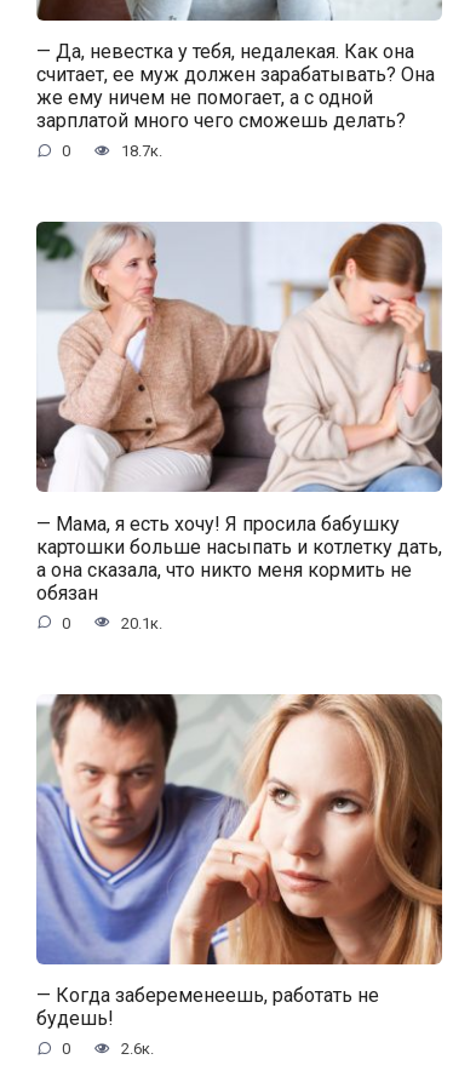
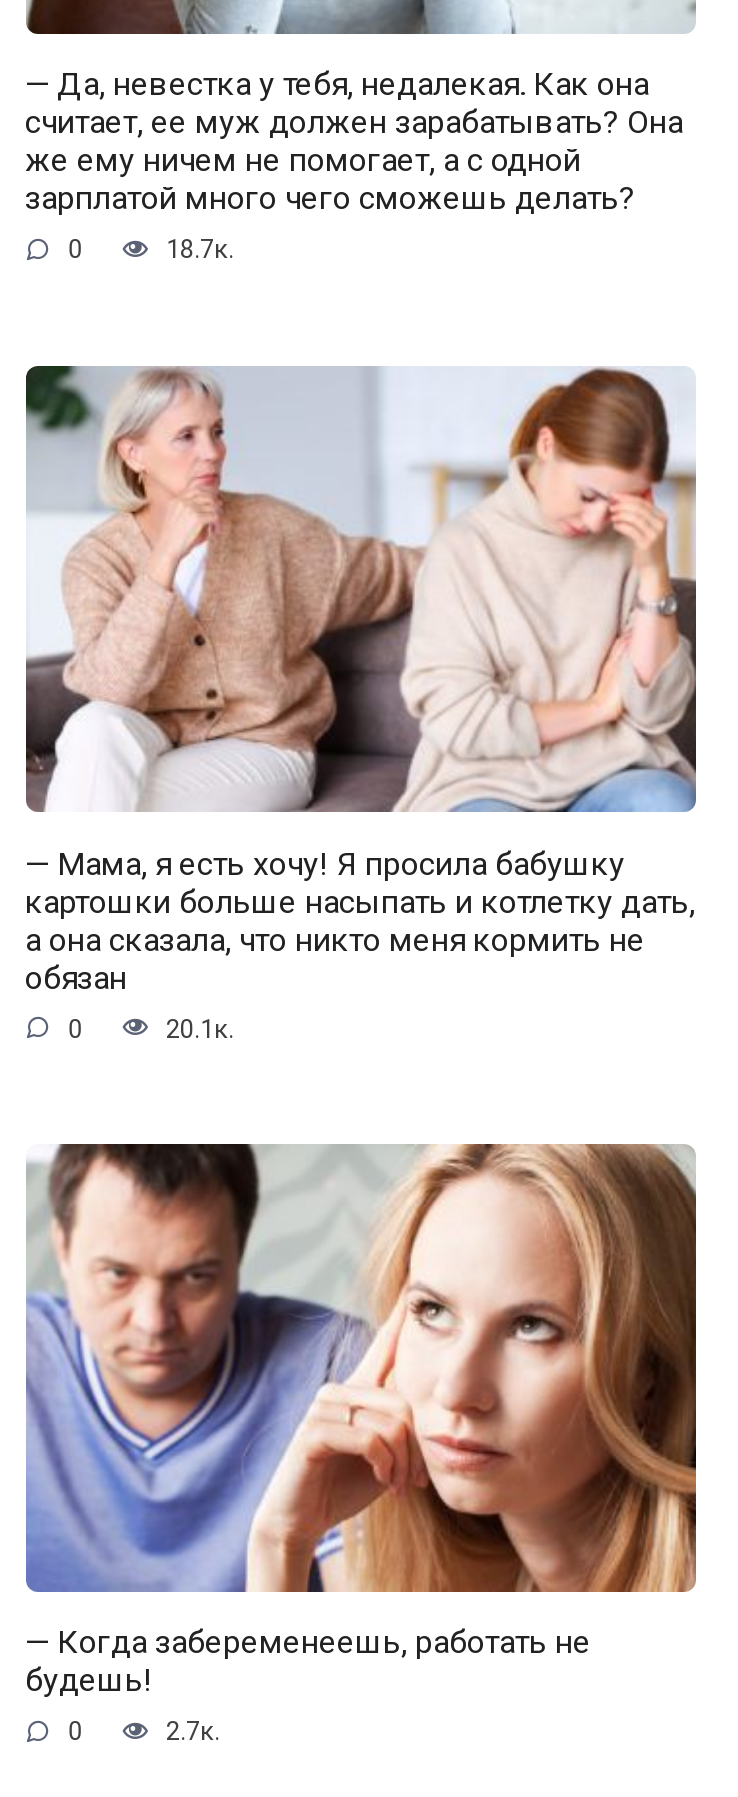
- 2.6к.
+ 2.7к.
